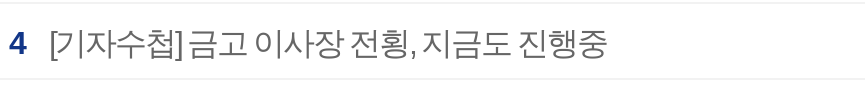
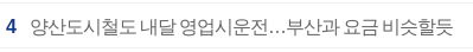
- [기자수첩] 금고 이사장 전횡, 지금도 진행중
+ 양산도시철도 내달 영업시운전…부산과 요금 비슷할듯
